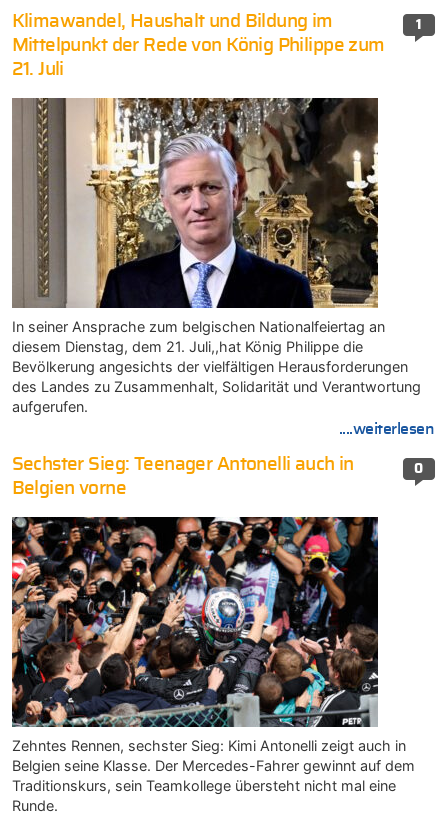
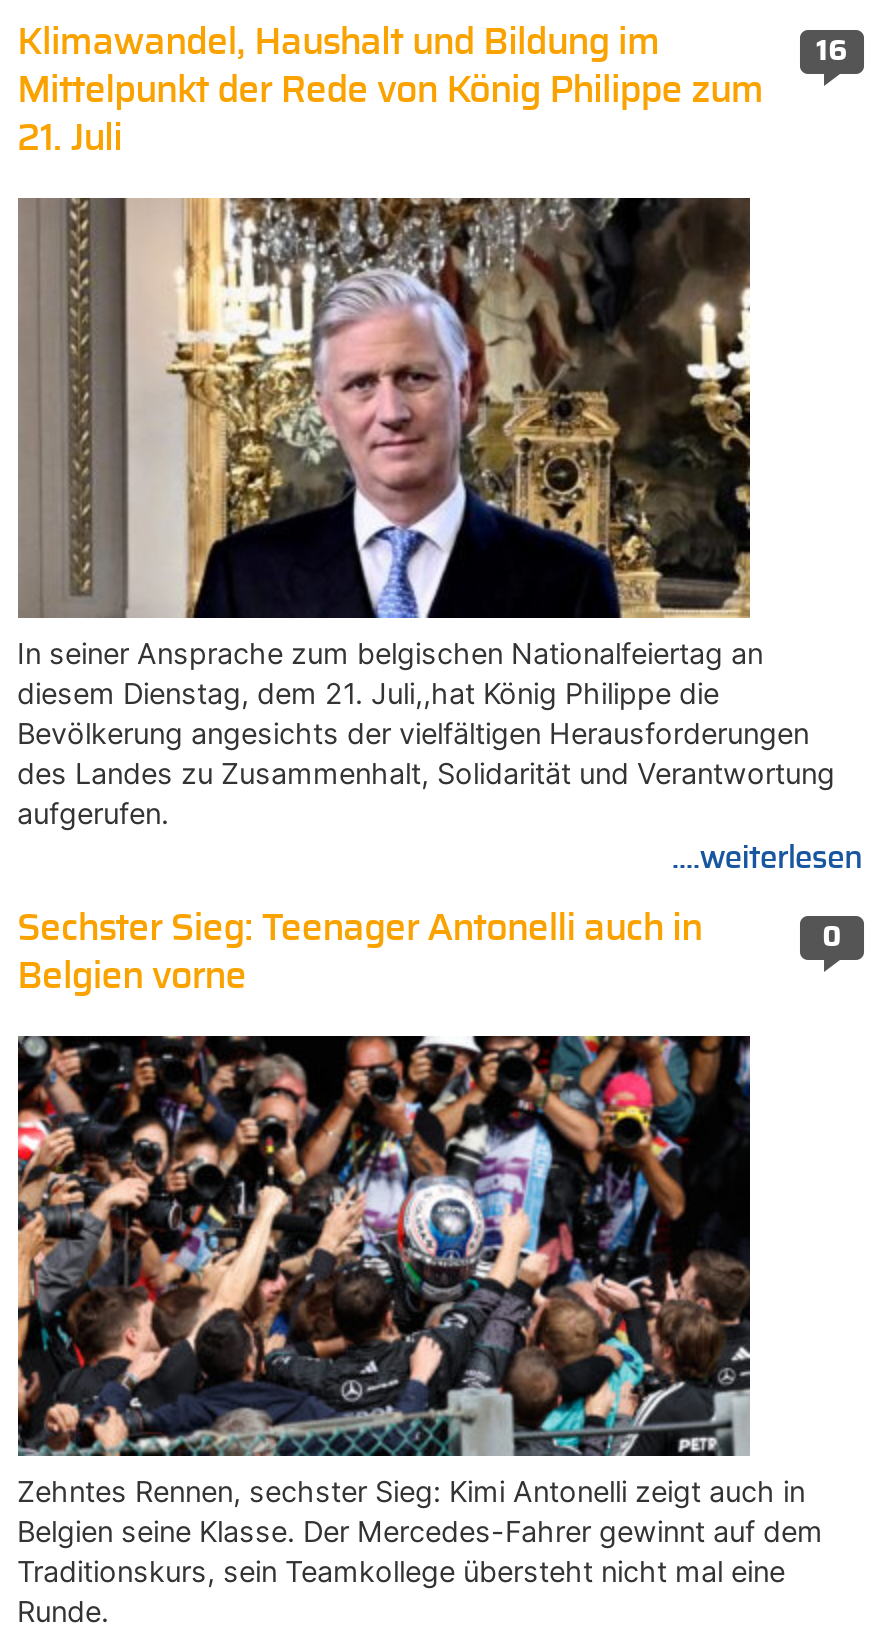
- 1
+ 16
